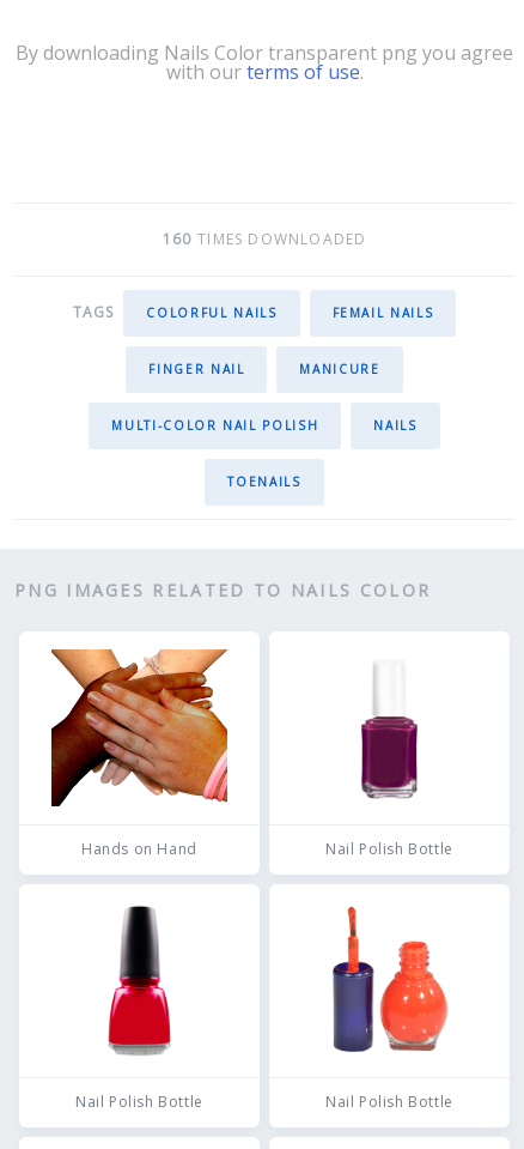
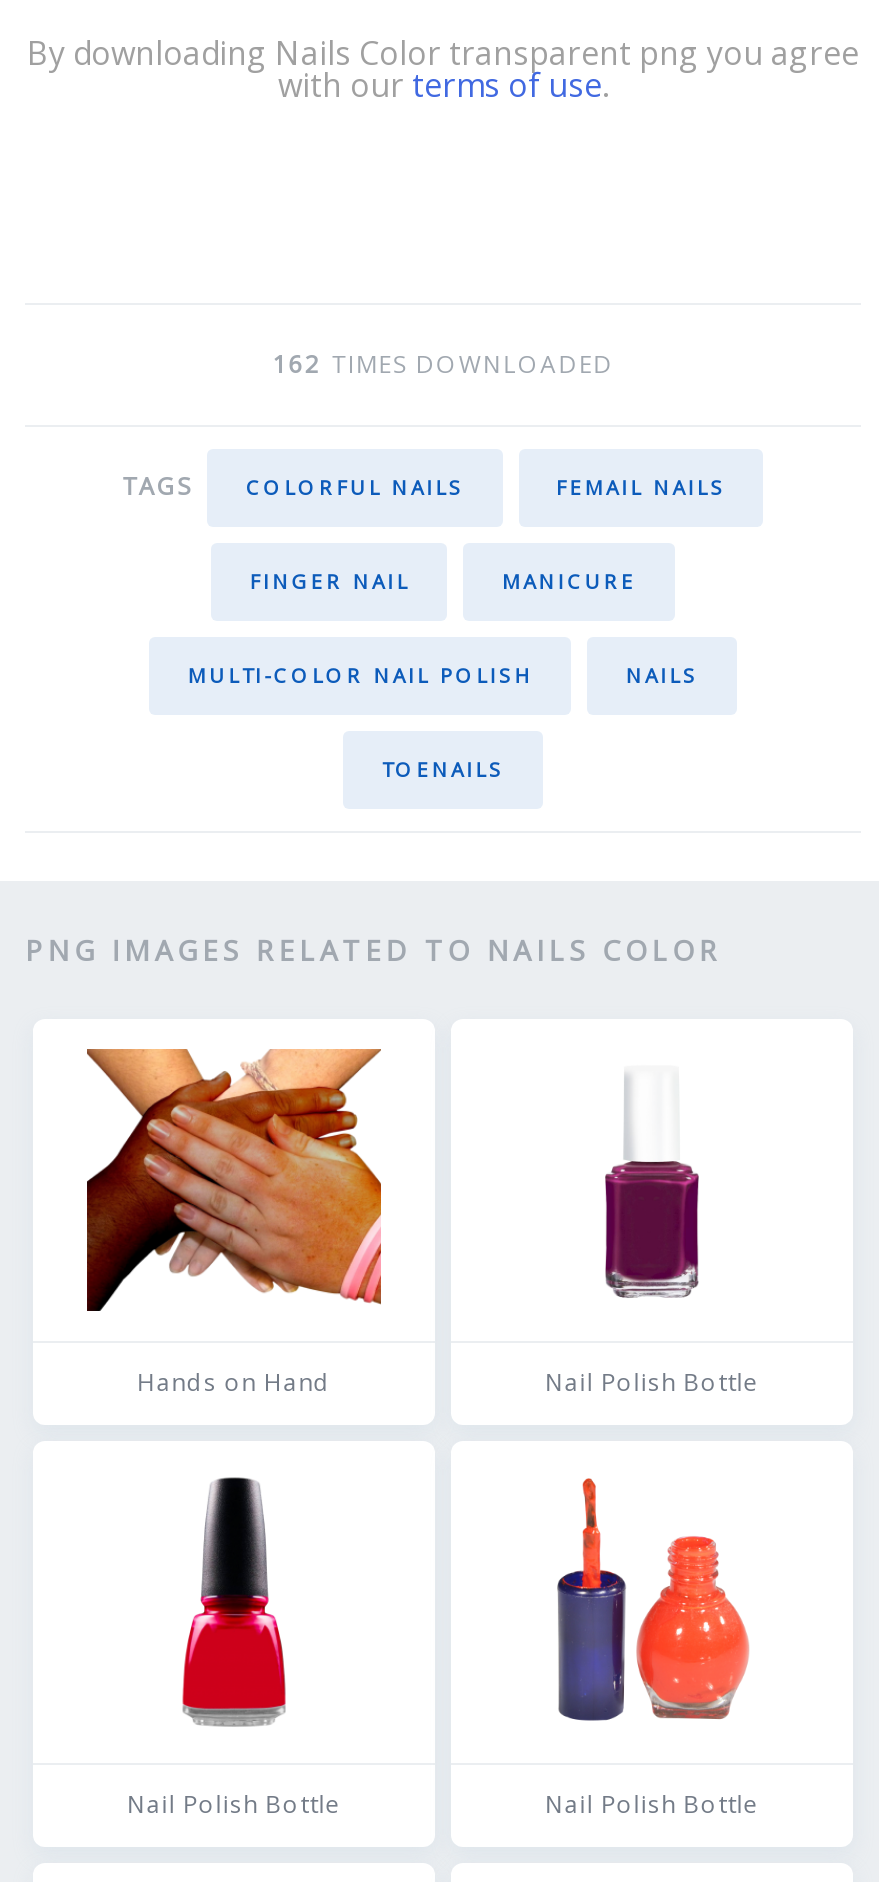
- 160 TIMES DOWNLOADED
+ 162 TIMES DOWNLOADED
